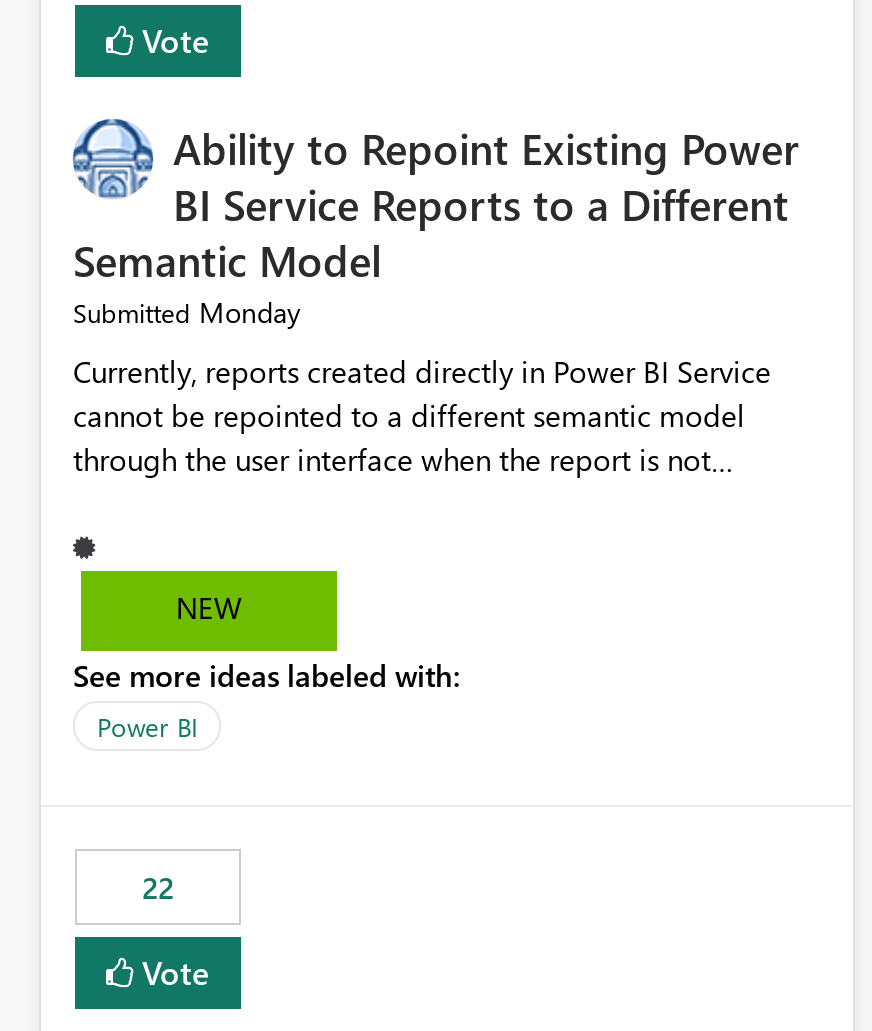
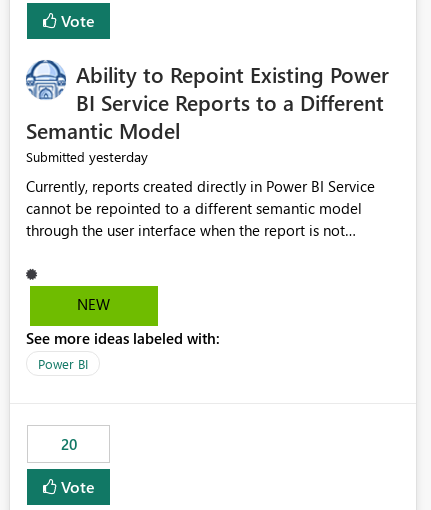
- Submitted Monday
+ Submitted yesterday

- 22
+ 20
